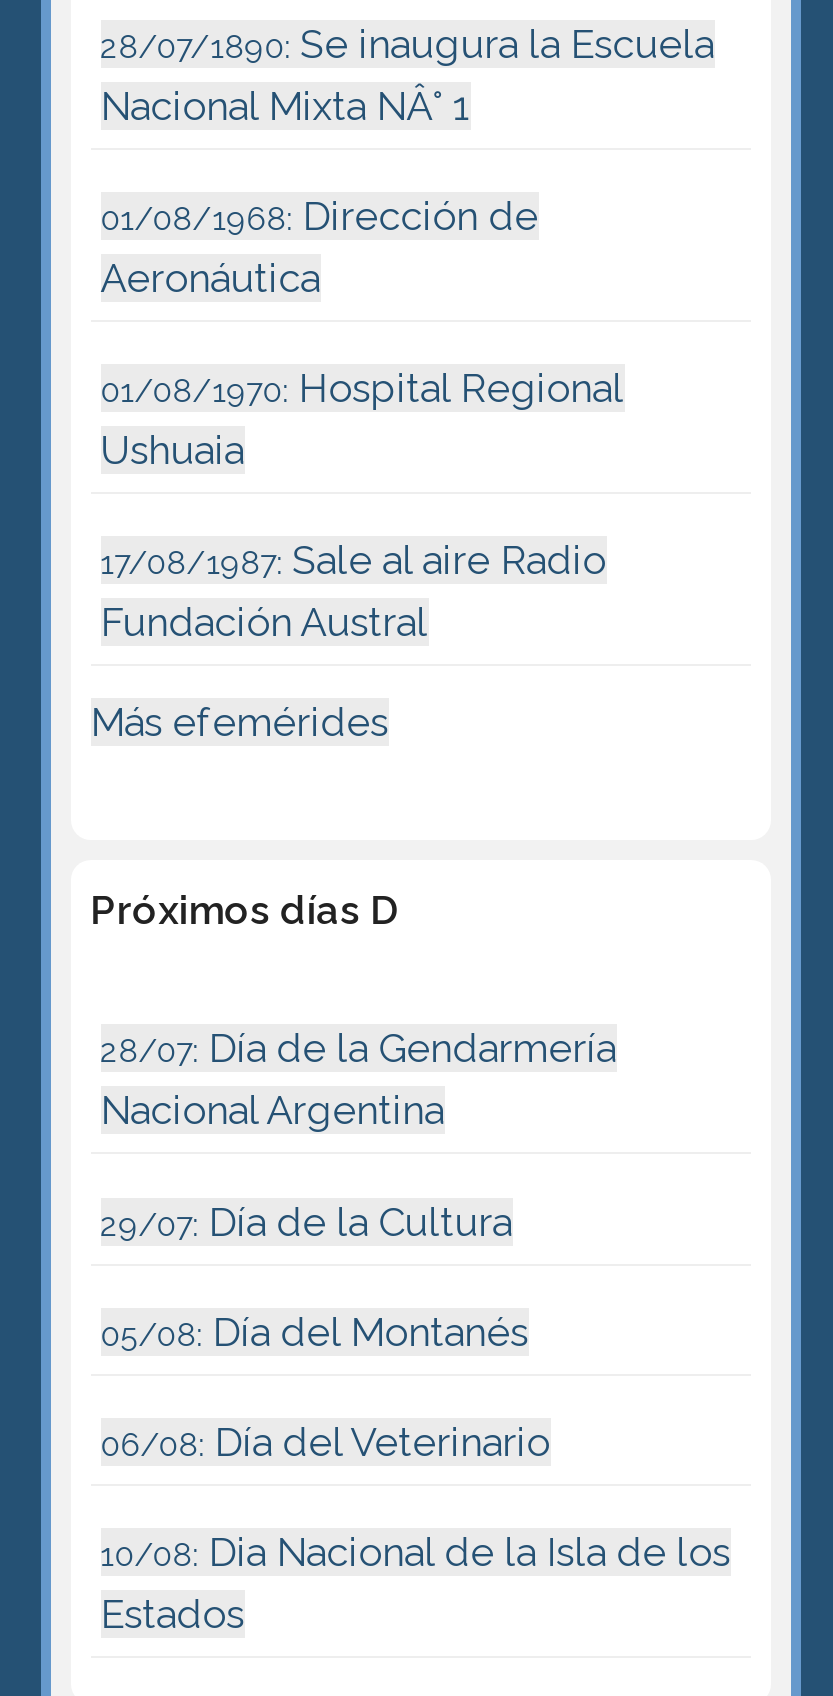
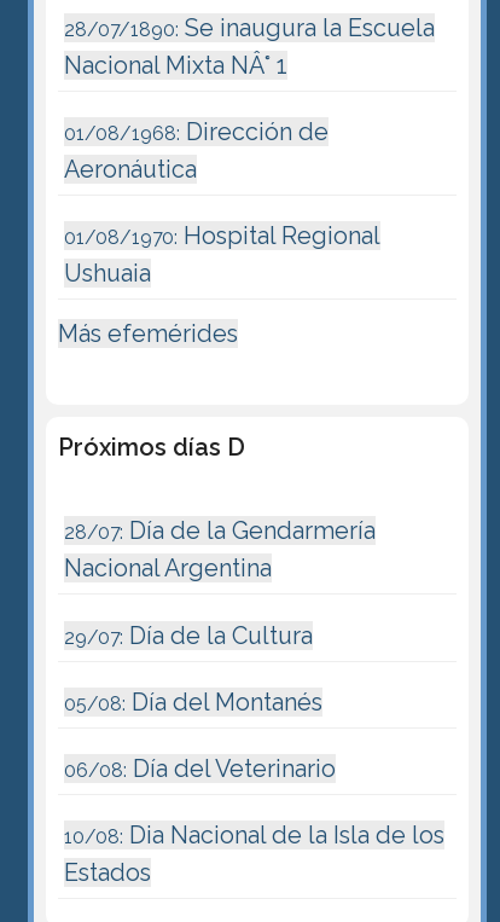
- 17/08/1987: Sale al aire Radio
- Fundación Austral
